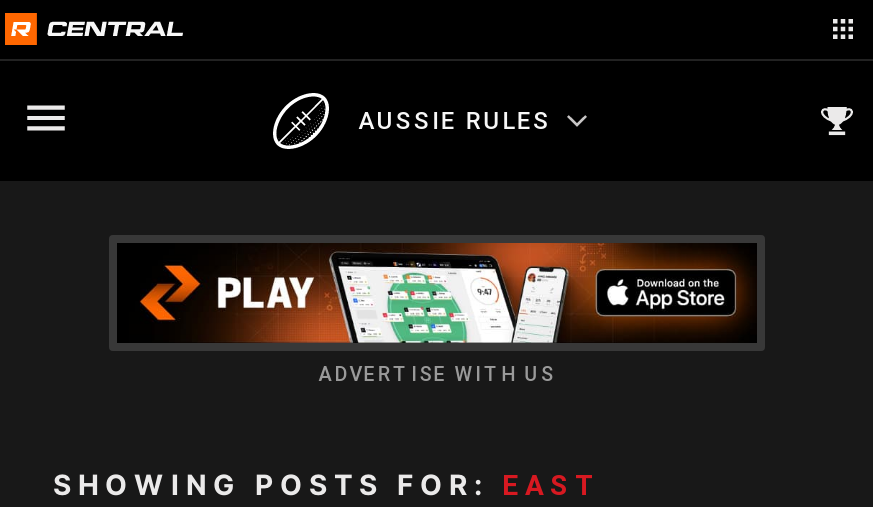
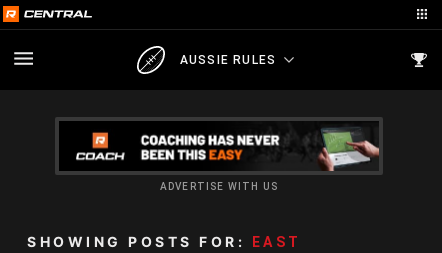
- [image]
+ [image]
